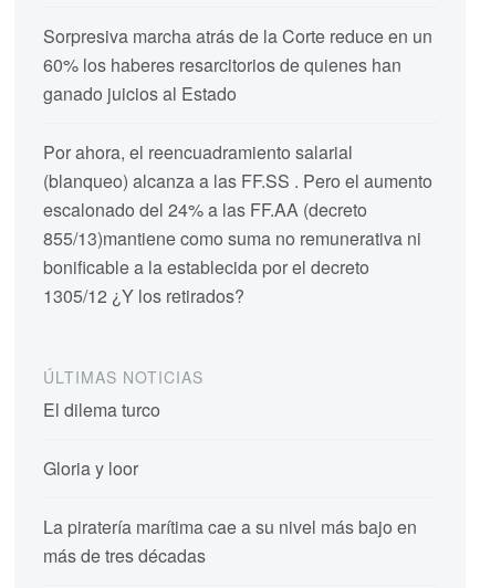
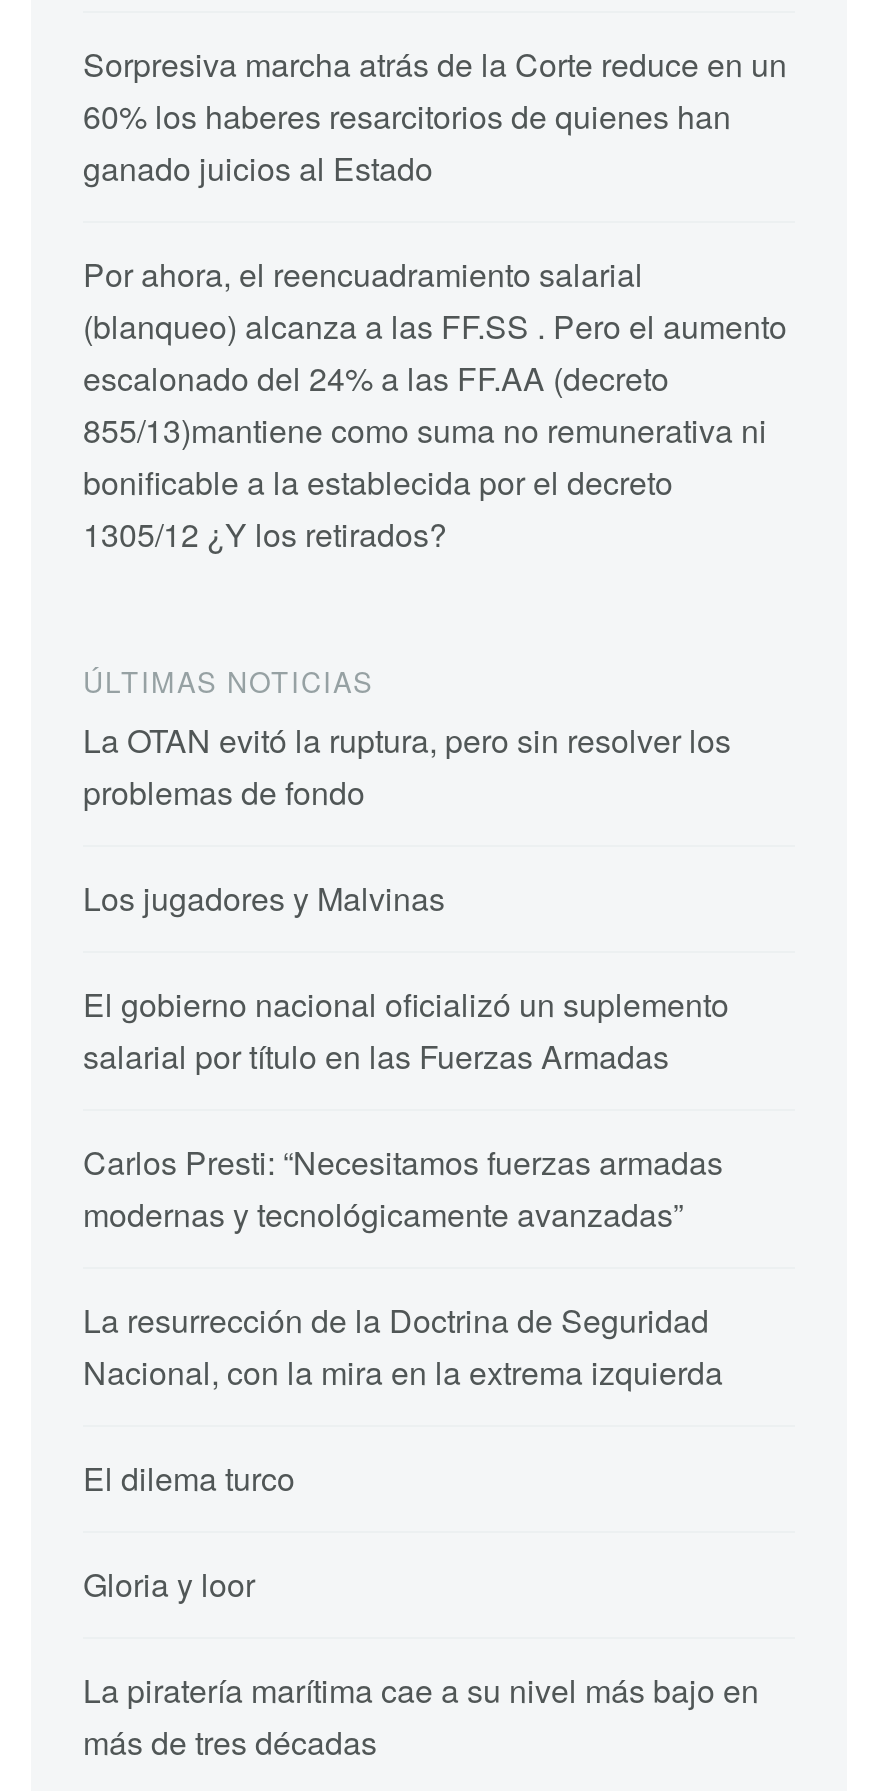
+ La OTAN evitó la ruptura, pero sin resolver los
+ problemas de fondo
+ Los jugadores y Malvinas
+ El gobierno nacional oficializó un suplemento
+ salarial por título en las Fuerzas Armadas
+ Carlos Presti: “Necesitamos fuerzas armadas
+ modernas y tecnológicamente avanzadas”
+ La resurrección de la Doctrina de Seguridad
+ Nacional, con la mira en la extrema izquierda
